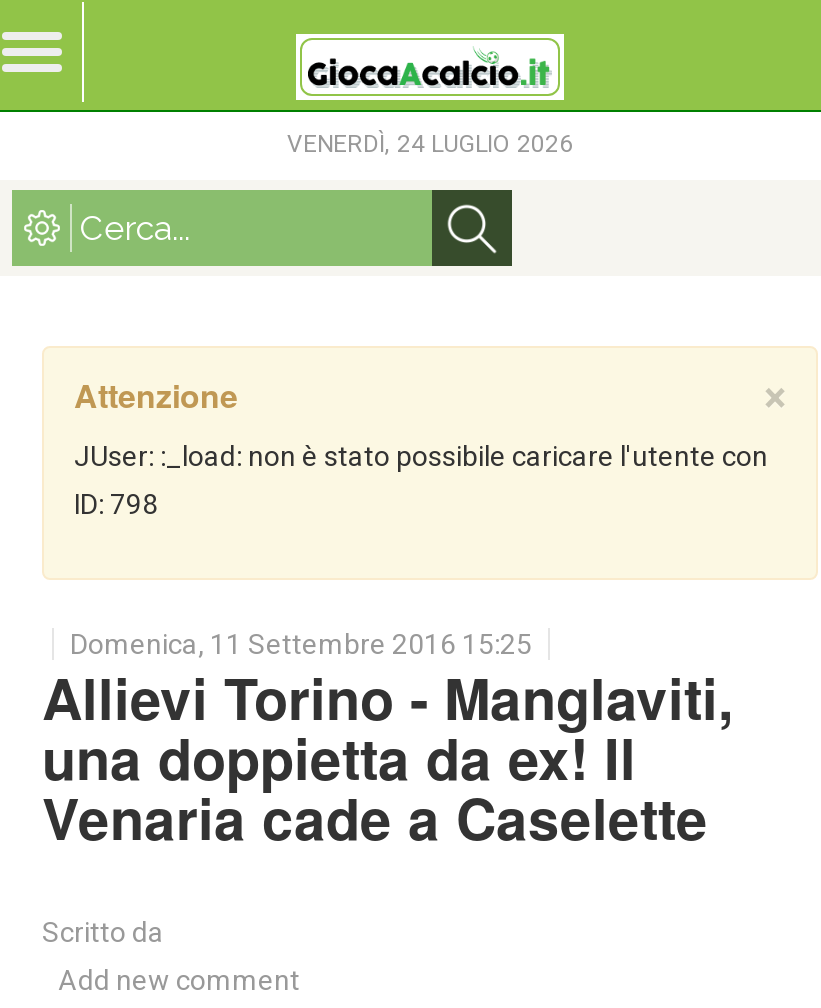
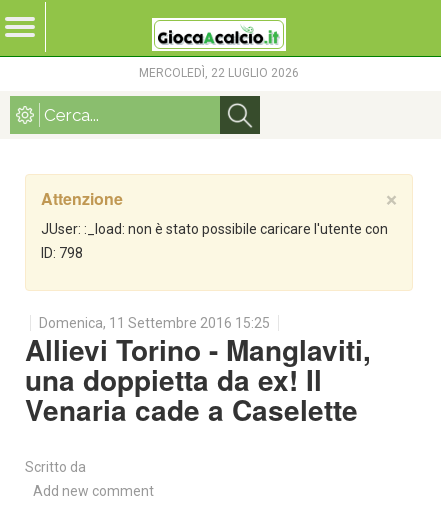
- VENERDÌ, 24 LUGLIO 2026
+ MERCOLEDÌ, 22 LUGLIO 2026
